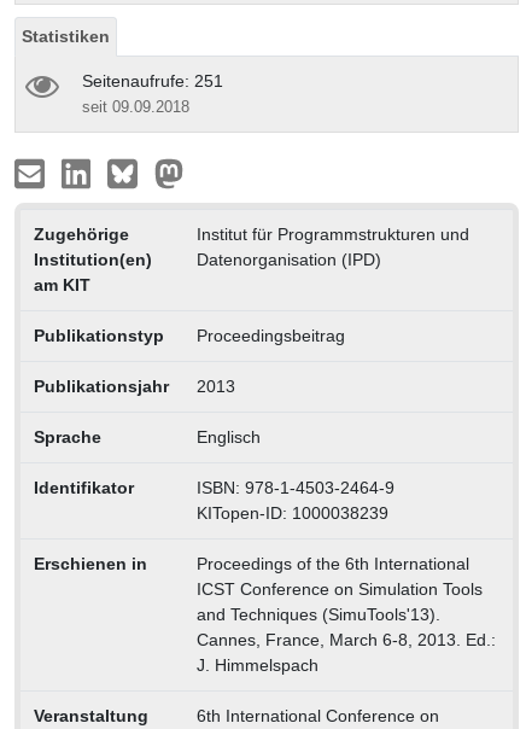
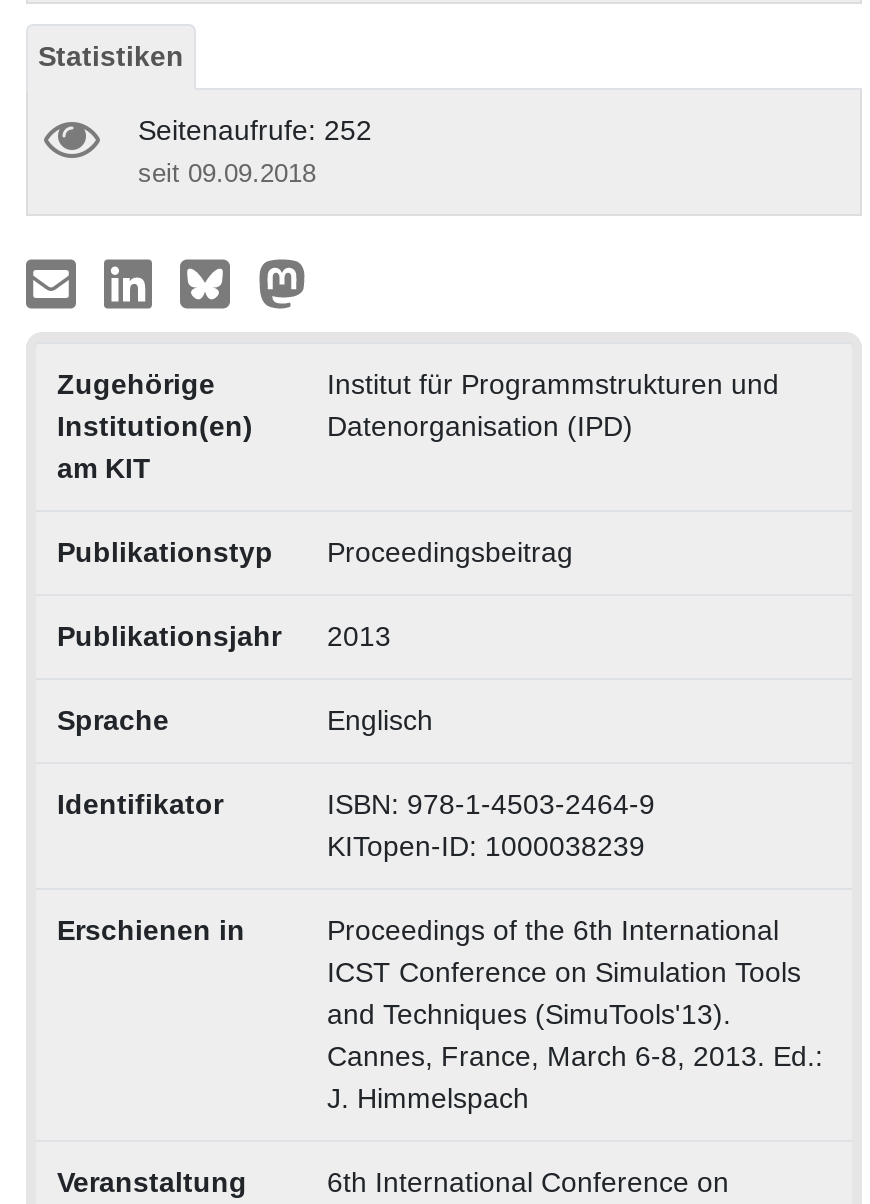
- Seitenaufrufe: 251
+ Seitenaufrufe: 252
